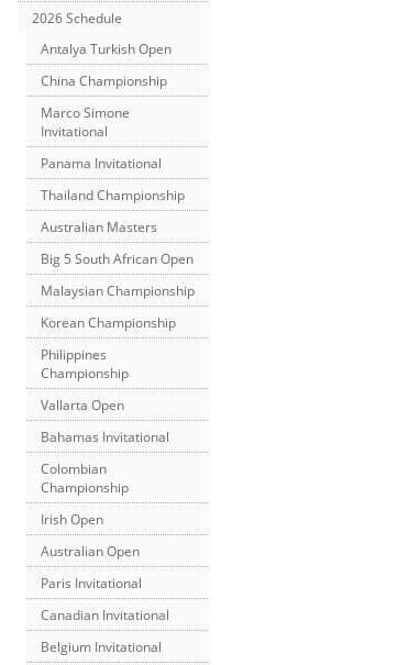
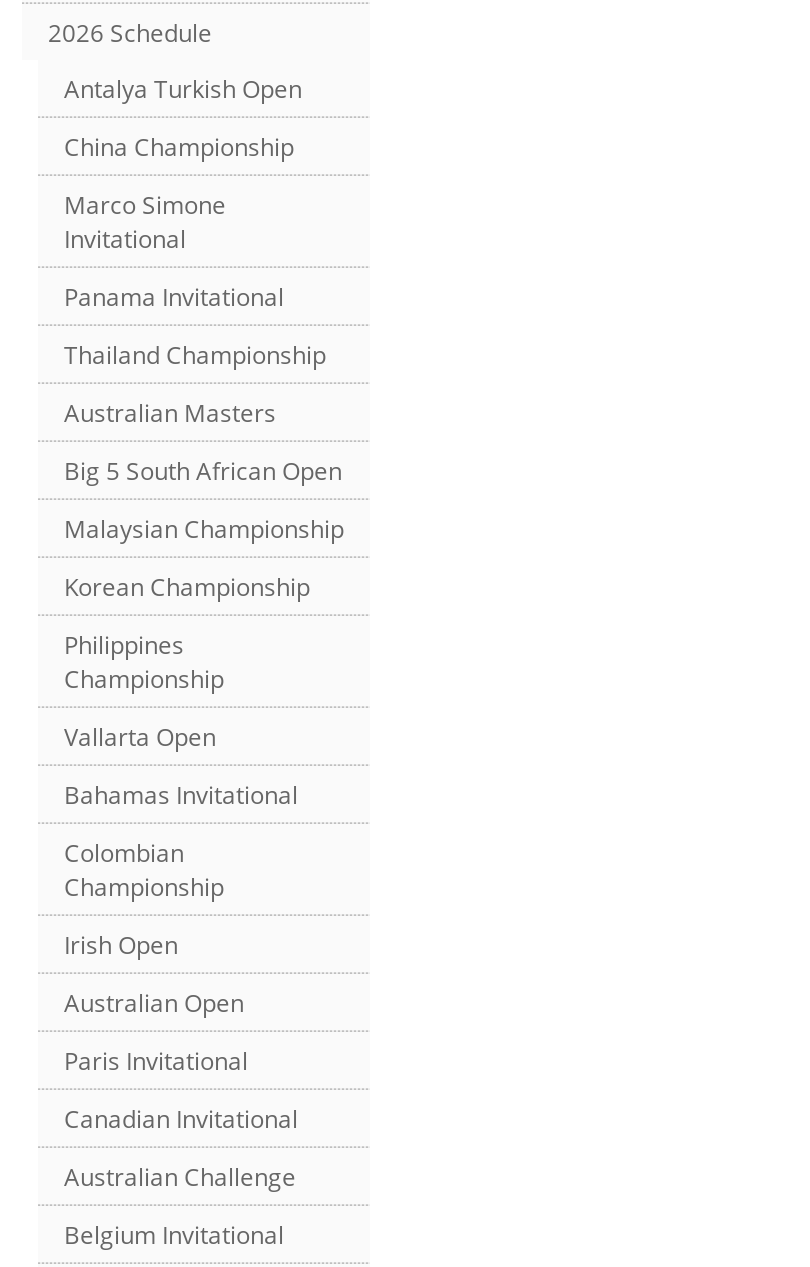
+ Australian Challenge
